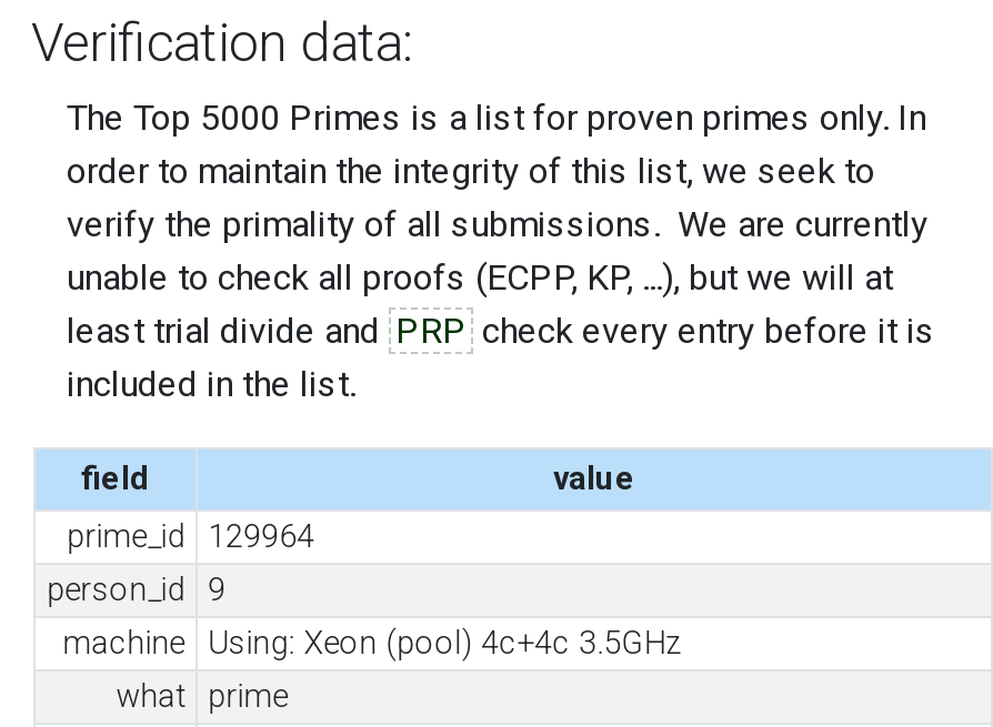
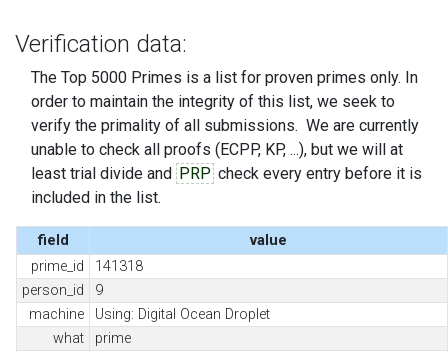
- prime_id 129964
+ prime_id 141318

- Using: Xeon (pool) 4c+4c 3.5GHz
+ Using: Digital Ocean Droplet
